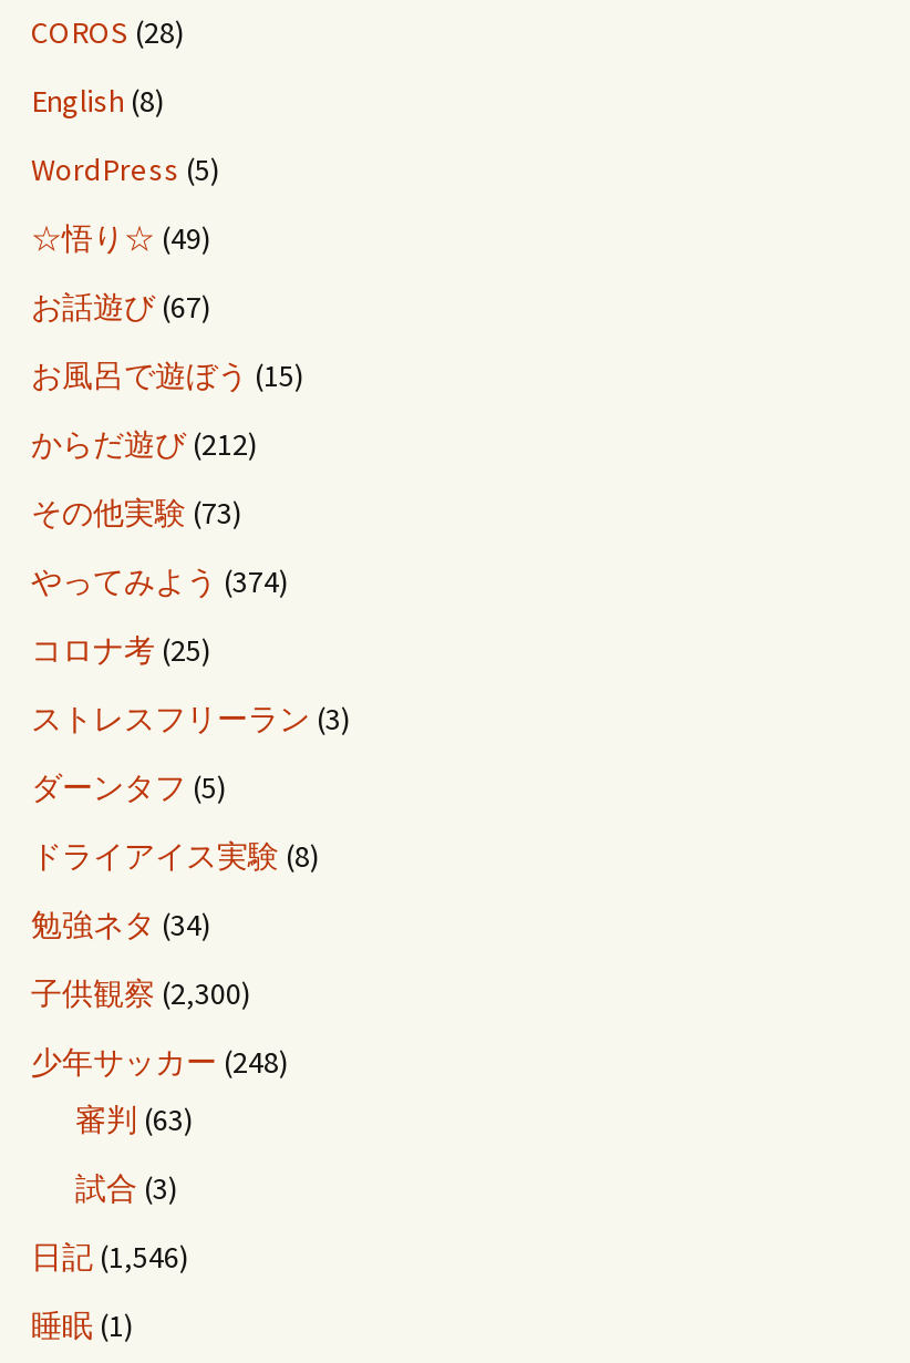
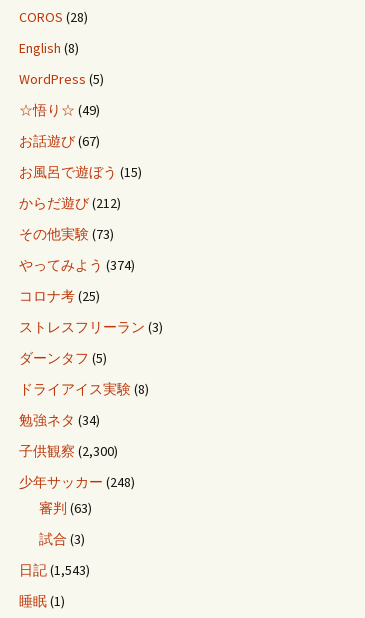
- 日記(1,546)
+ 日記(1,543)
